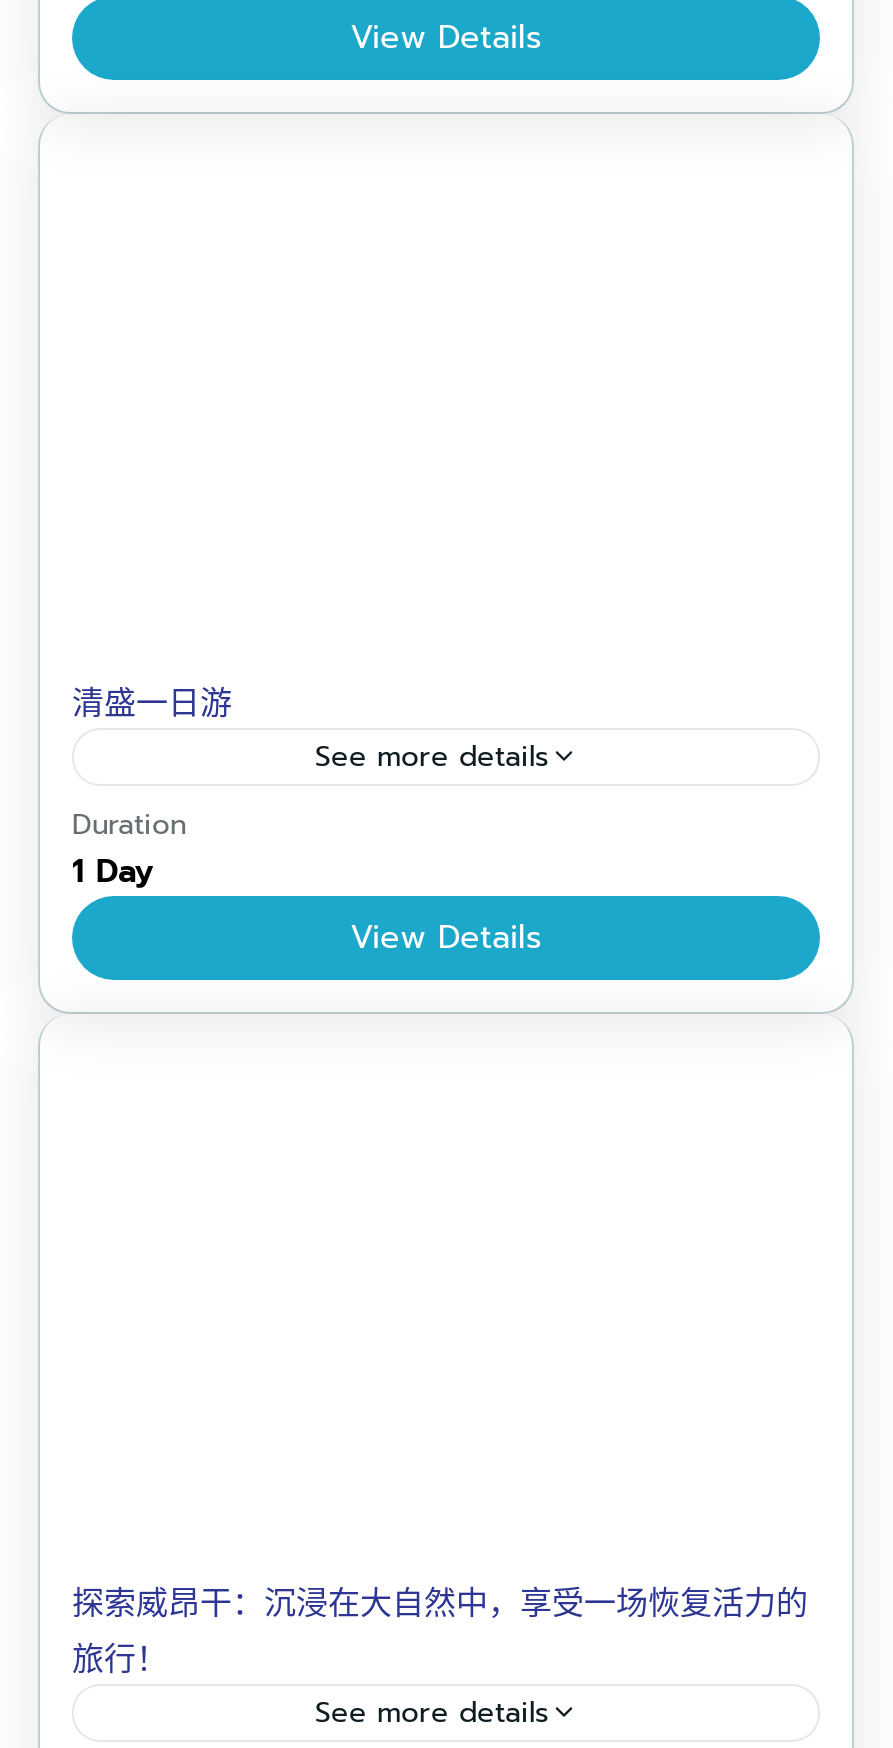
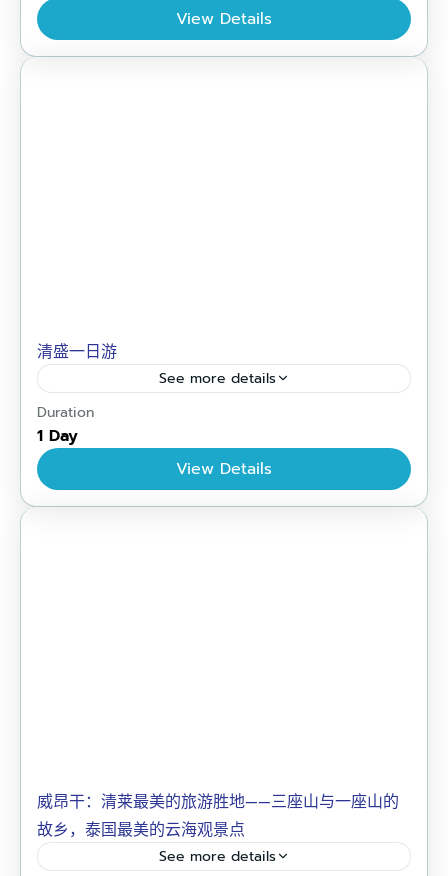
- 探索威昂干：沉浸在大自然中，享受一场恢复活力的
- 旅行！
+ 威昂干：清莱最美的旅游胜地——三座山与一座山的
+ 故乡，泰国最美的云海观景点
